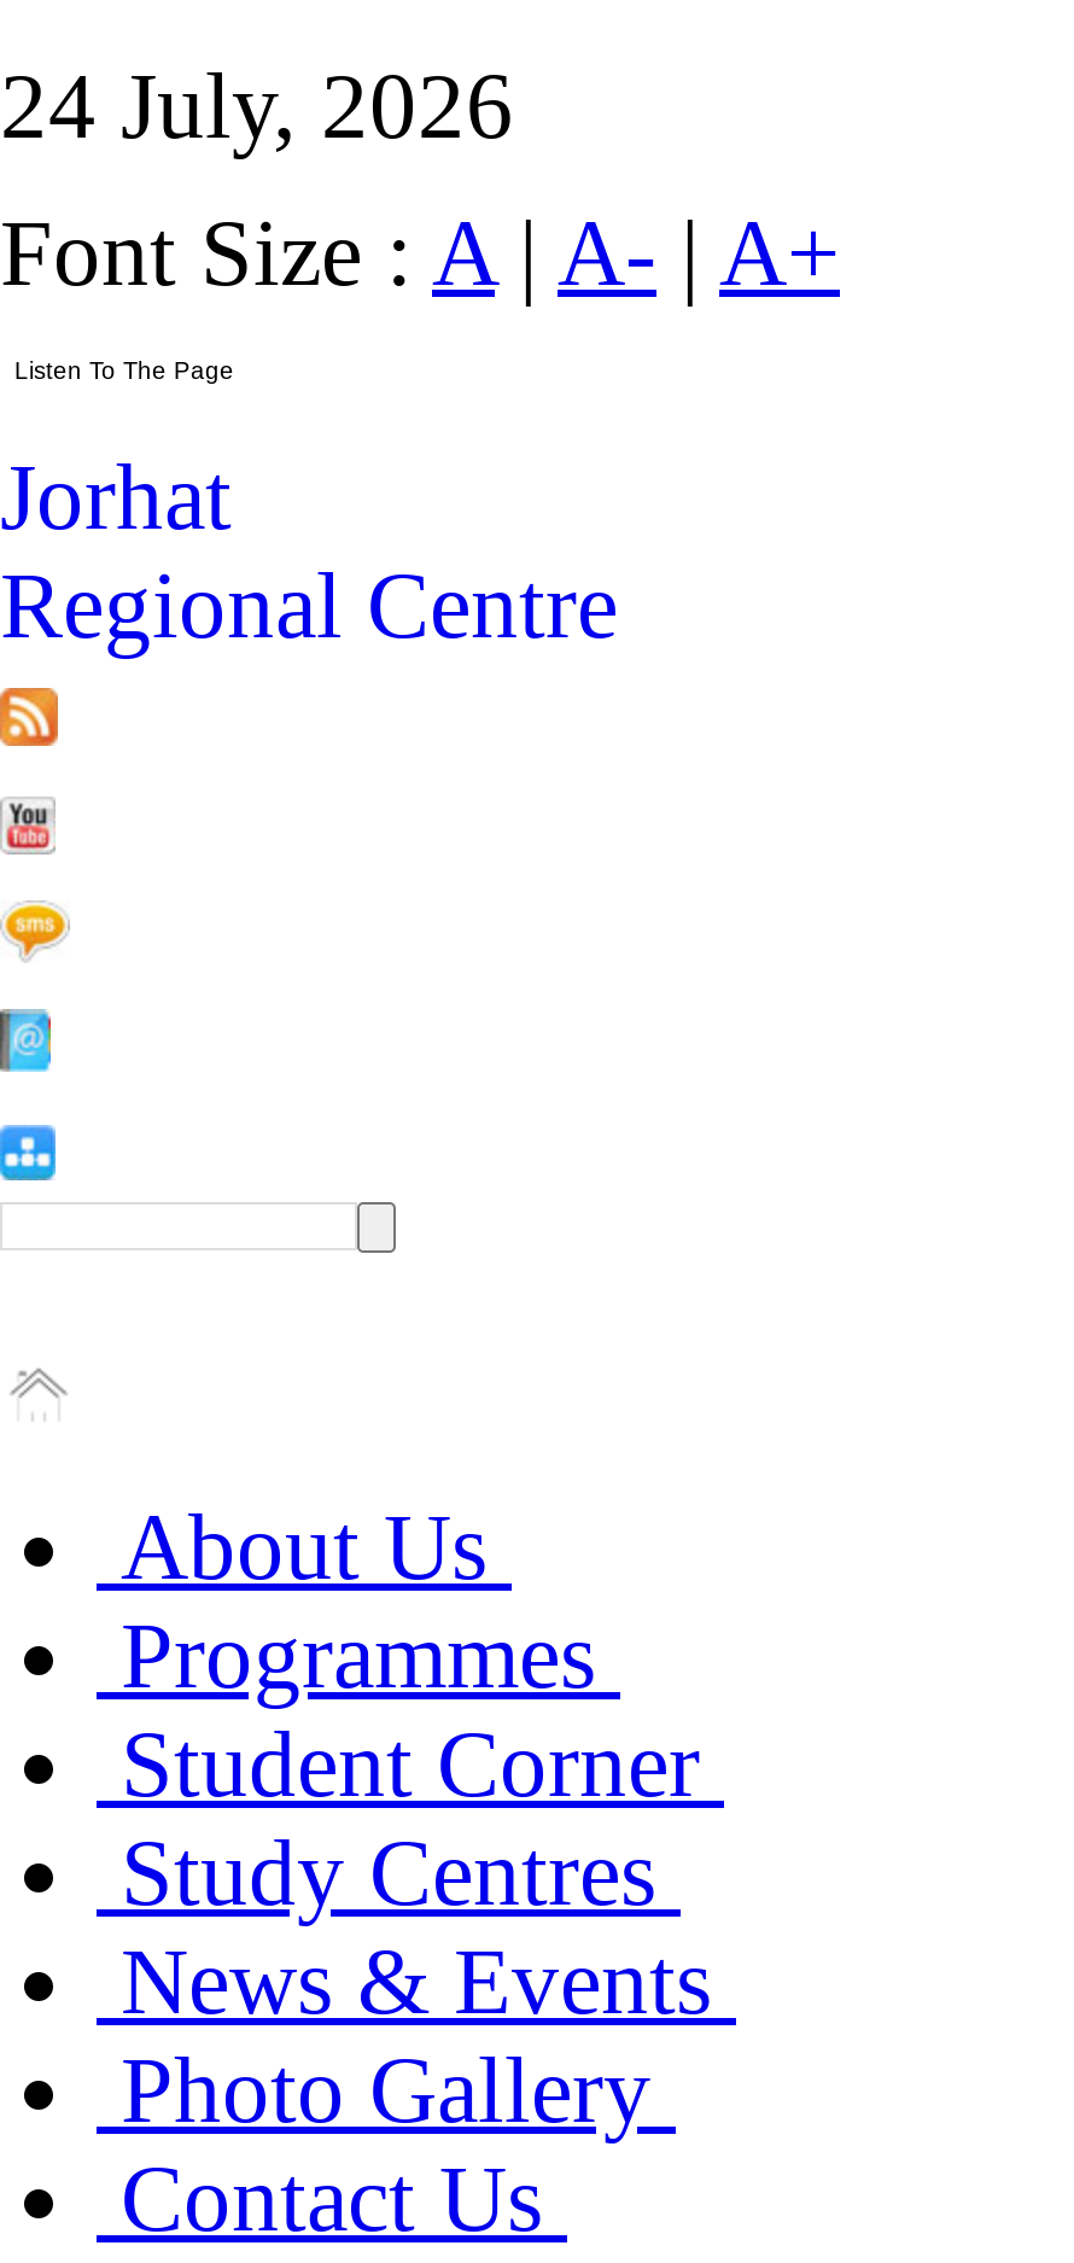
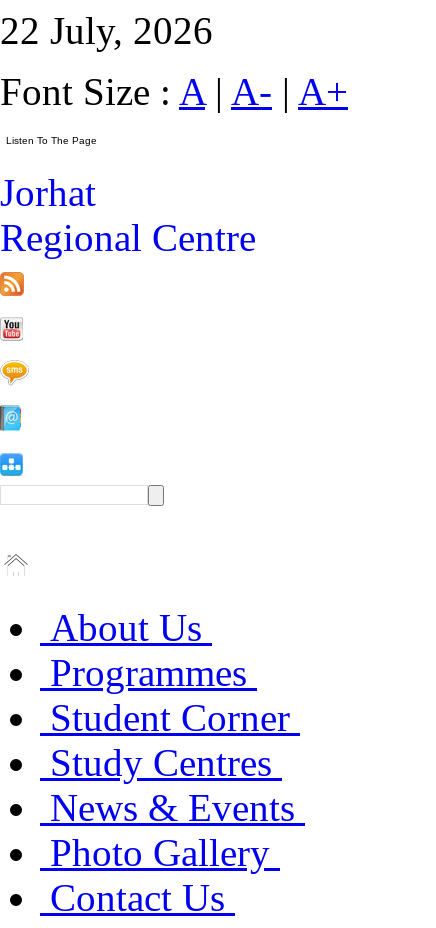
- 24 July, 2026
+ 22 July, 2026
